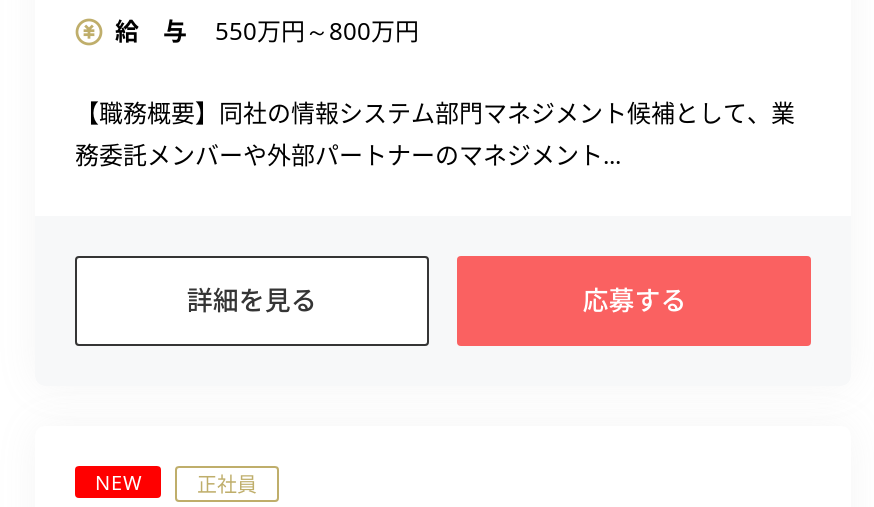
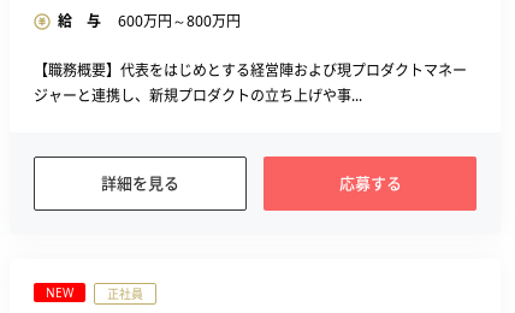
- 給 与 550万円～800万円
+ 給 与 600万円～800万円

- 【職務概要】同社の情報システム部門マネジメント候補として、業
+ 【職務概要】代表をはじめとする経営陣および現プロダクトマネー

- 務委託メンバーや外部パートナーのマネジメント...
+ ジャーと連携し、新規プロダクトの立ち上げや事...
